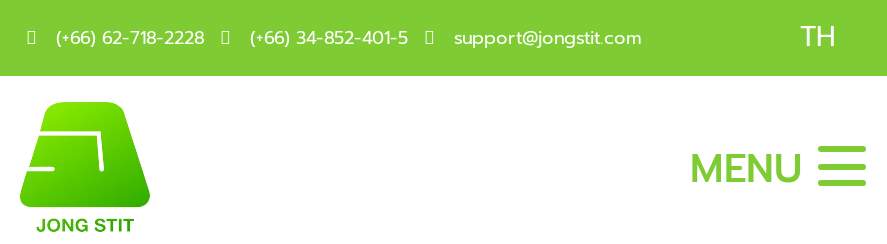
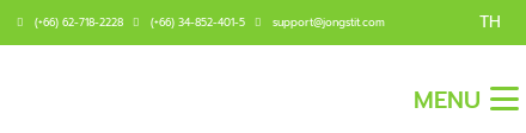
- [image]
